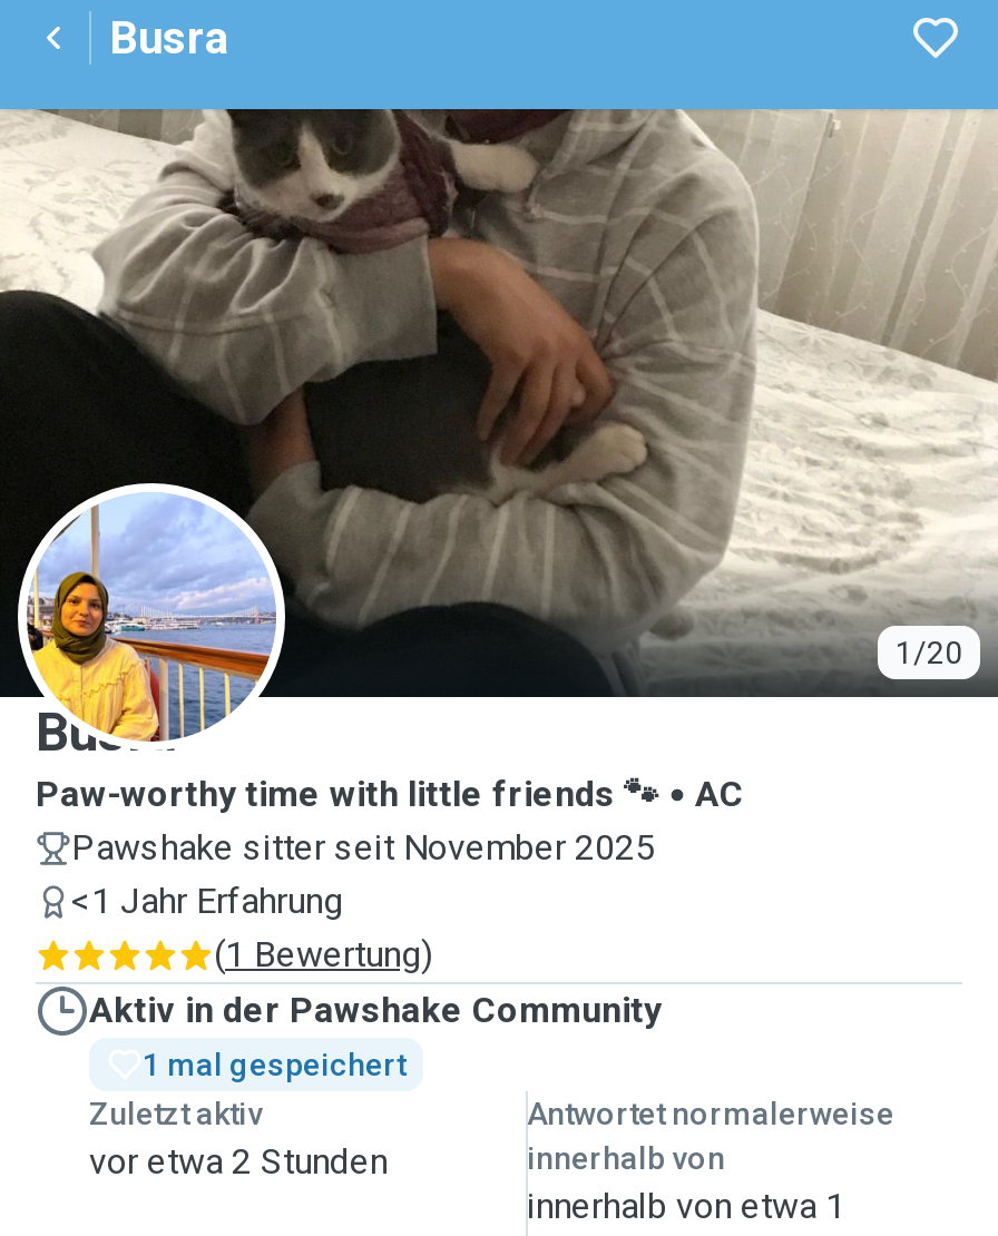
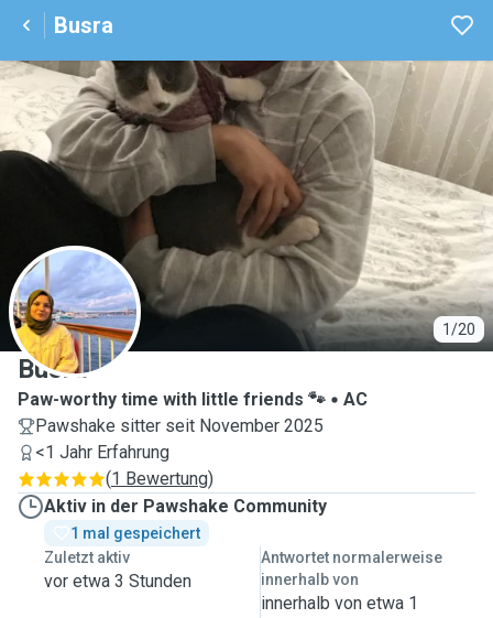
- vor etwa 2 Stunden
+ vor etwa 3 Stunden
